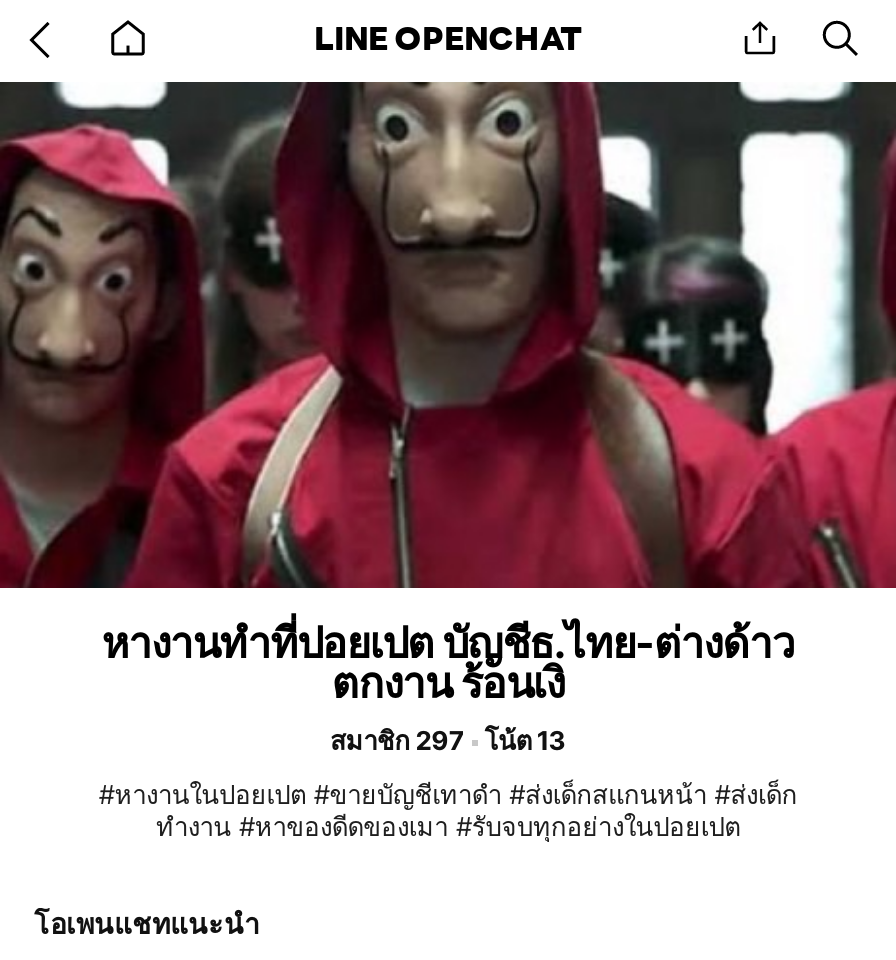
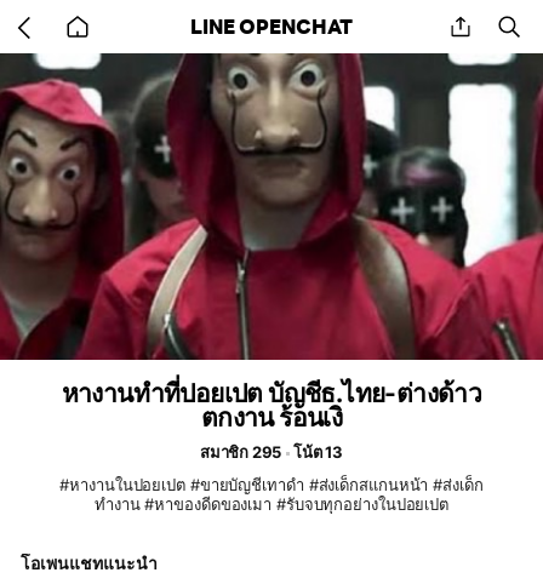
- สมาชิก 297 โน้ต 13
+ สมาชิก 295 โน้ต 13
